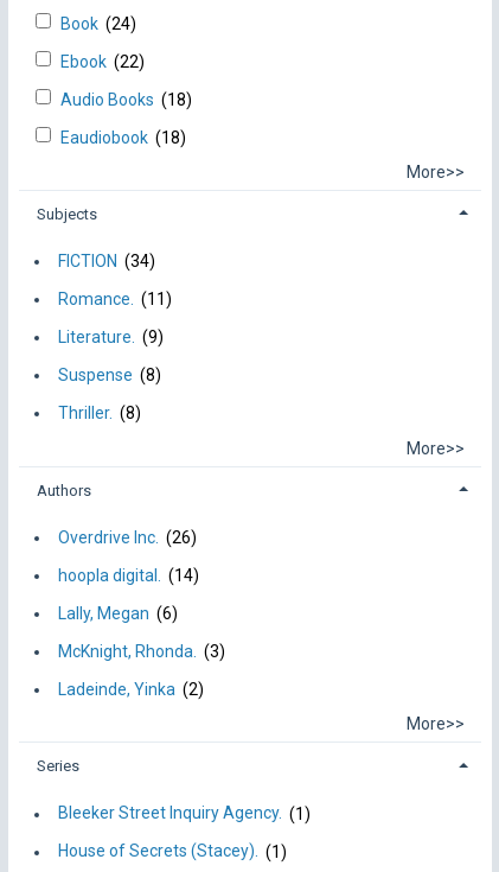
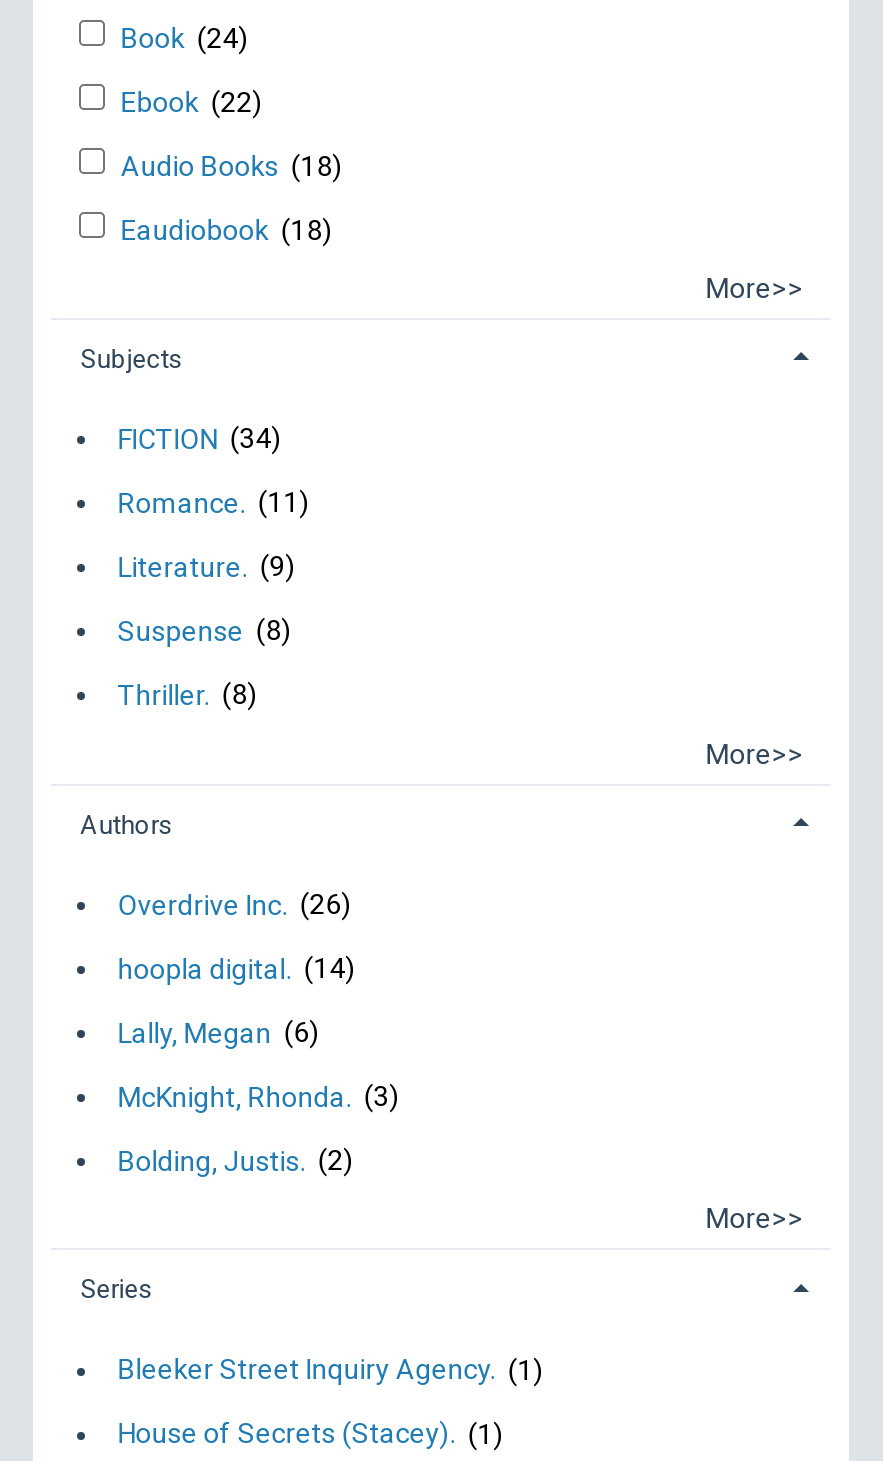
- Ladeinde, Yinka (2)
+ Bolding, Justis. (2)
